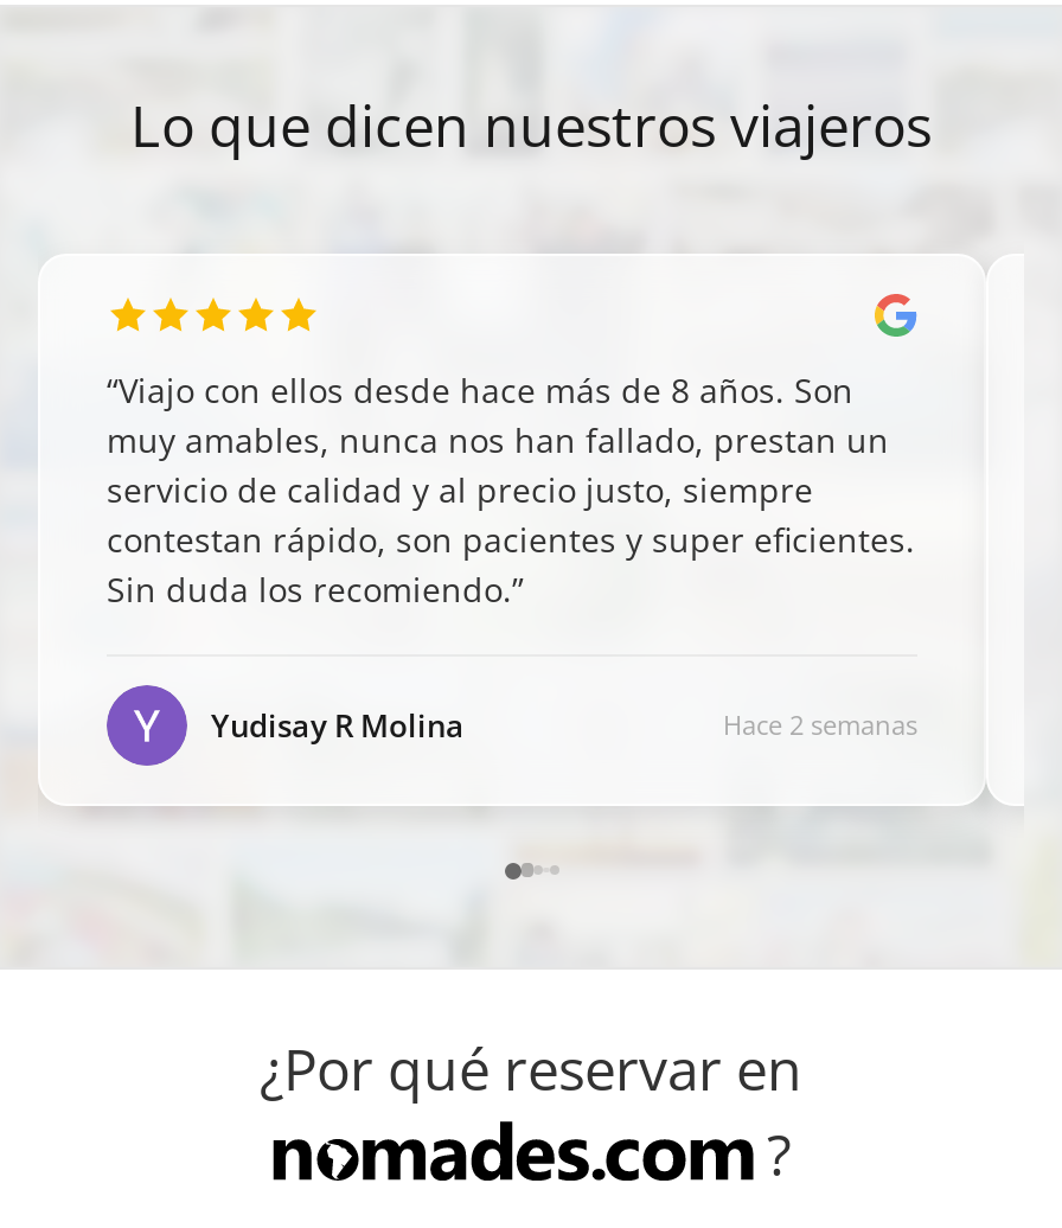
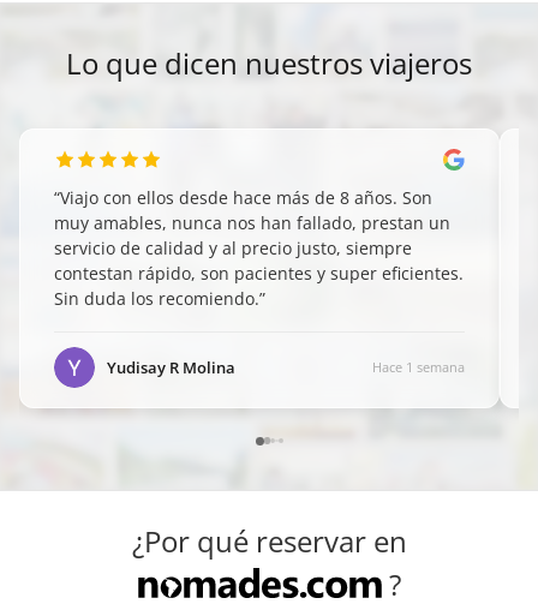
- Hace 2 semanas
+ Hace 1 semana
